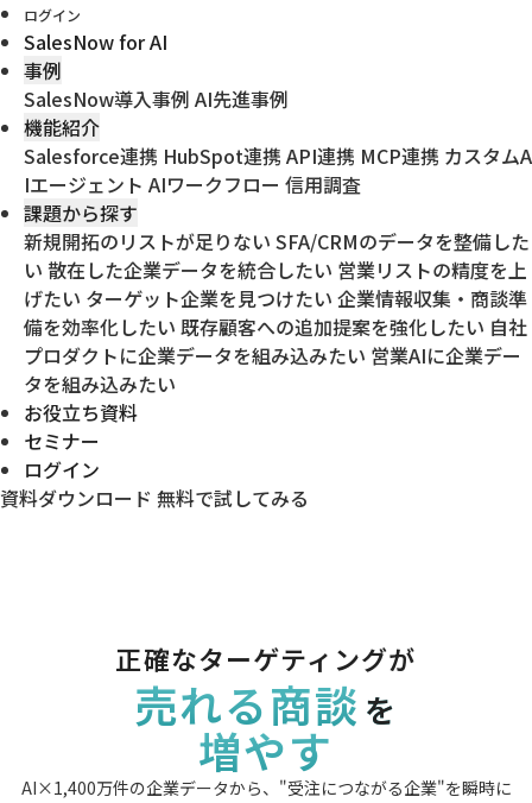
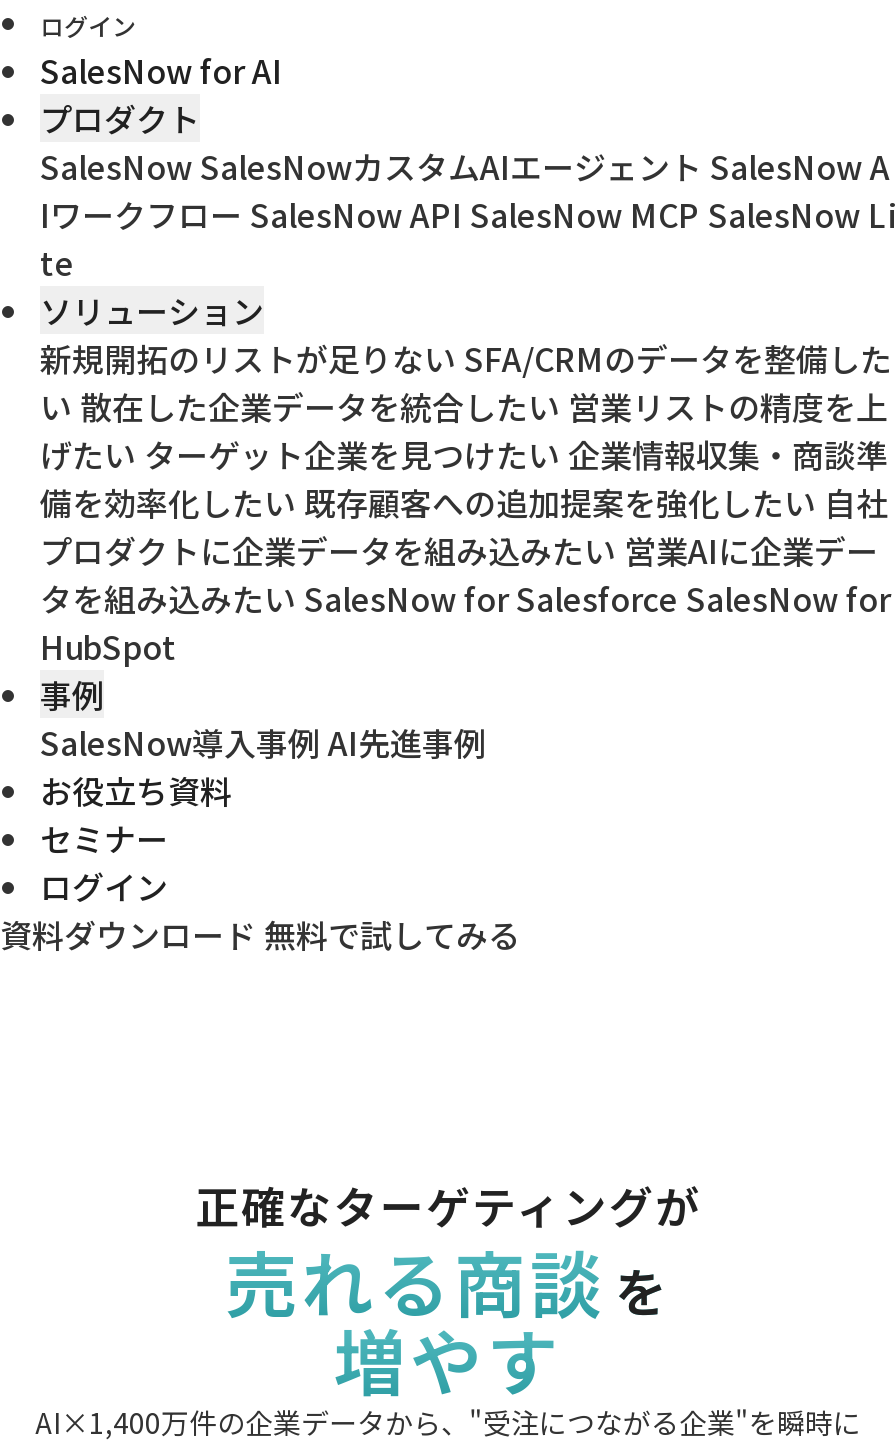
moved down: 事例 | SalesNow導入事例AI先進事例

- 機能紹介
- Salesforce連携HubSpot連携API連携MCP連携カスタムA
- IエージェントAIワークフロー信用調査
- 課題から探す
+ プロダクト
+ SalesNow SalesNowカスタムAIエージェントSalesNow A
+ IワークフローSalesNow API SalesNow MCP SalesNow Li
+ te
+ ソリューション

moved up: 新規開拓のリストが足りないSFA/CRMのデータを整備した | い散在した企業データを統合したい営業リストの精度を上 | げたいターゲット企業を見つけたい企業情報収集・商談準 | 備を効率化したい既存顧客への追加提案を強化したい自社 | プロダクトに企業データを組み込みたい営業AIに企業デー

- タを組み込みたい
+ タを組み込みたいSalesNow for Salesforce SalesNow for
+ HubSpot
